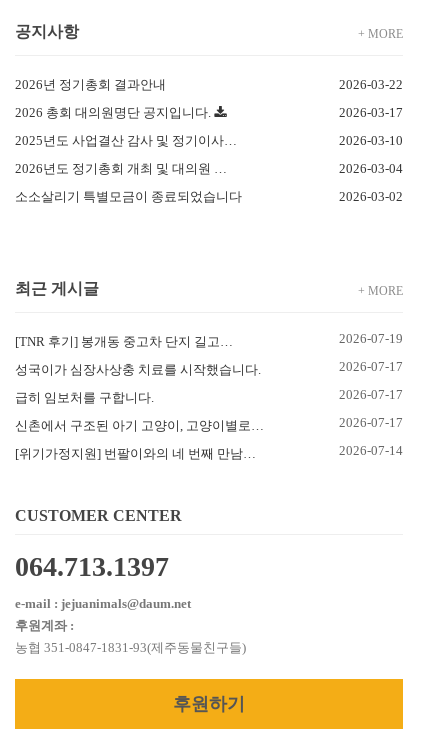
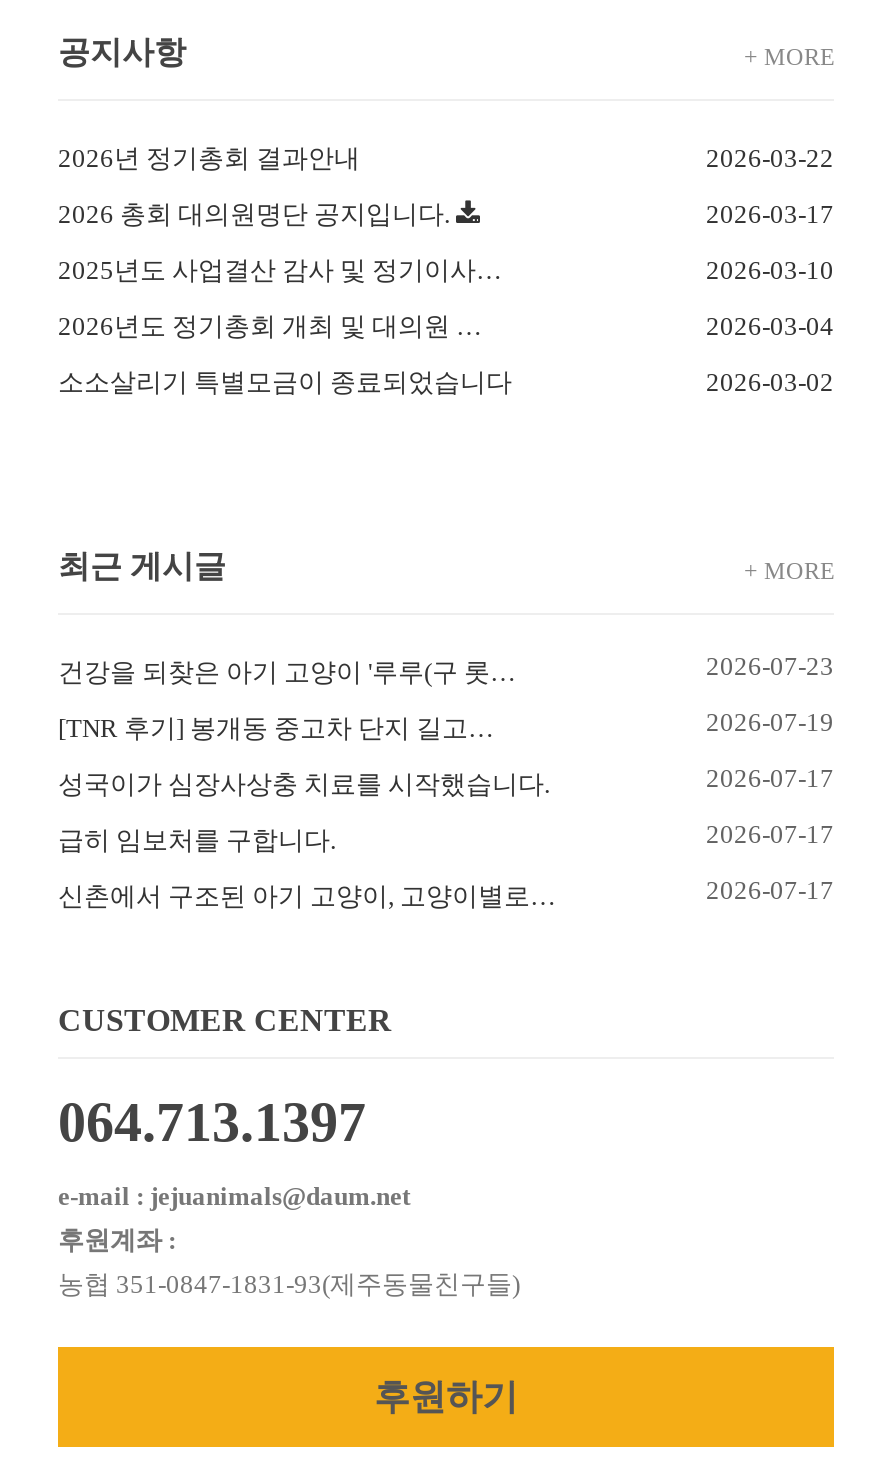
+ 건강을 되찾은 아기 고양이 '루루(구 롯…
+ 2026-07-23

moved down: [TNR 후기] 봉개동 중고차 단지 길고… | 2026-07-19 | 성국이가 심장사상충 치료를 시작했습니다. | 2026-07-17 | 급히 임보처를 구합니다. | 2026-07-17 | 신촌에서 구조된 아기 고양이, 고양이별로… | 2026-07-17

- [위기가정지원] 번팔이와의 네 번째 만남…
- 2026-07-14
